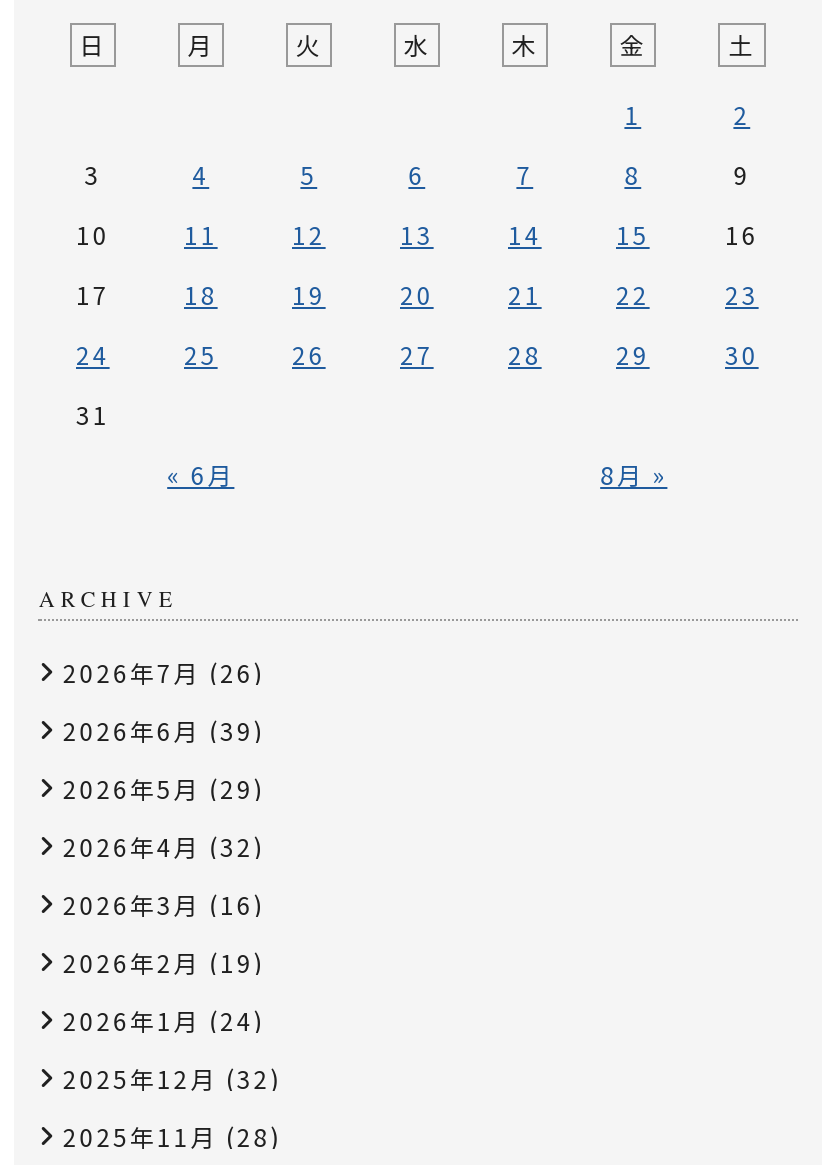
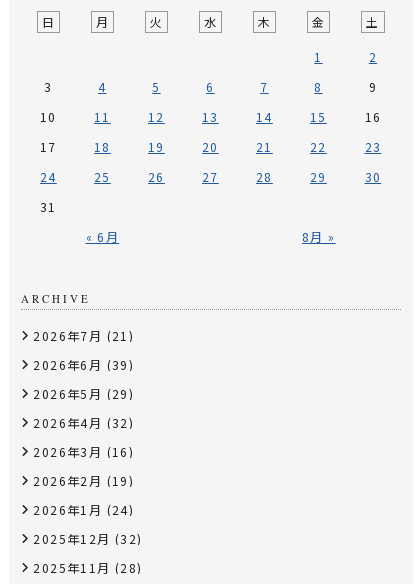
- 2026年7月(26)
+ 2026年7月(21)
